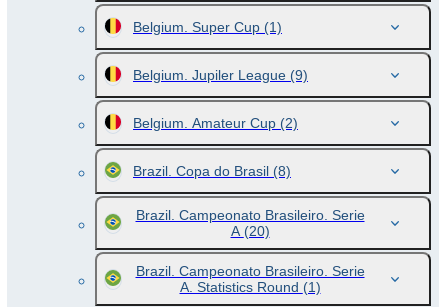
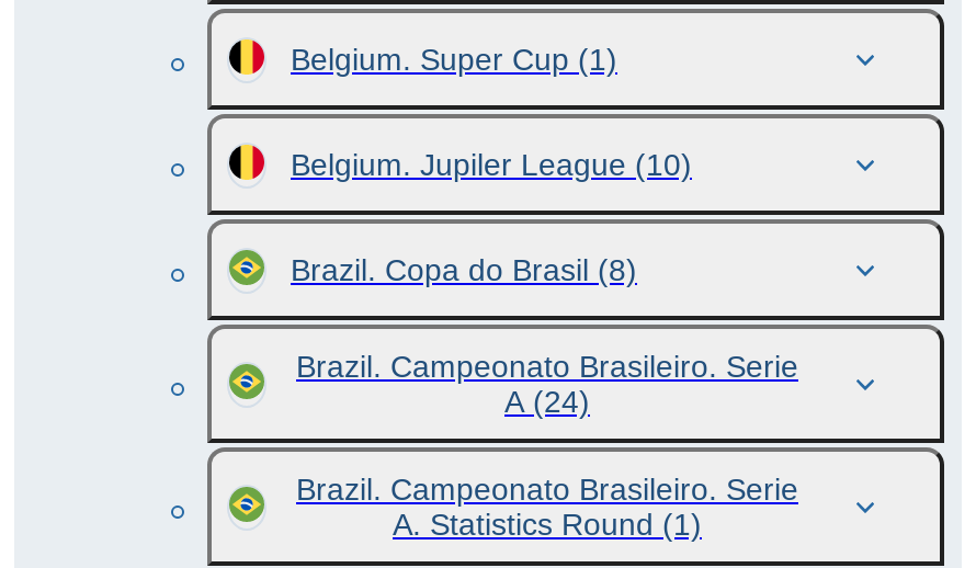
- Belgium. Jupiler League (9)
- Belgium. Amateur Cup (2)
+ Belgium. Jupiler League (10)

- A (20)
+ A (24)
